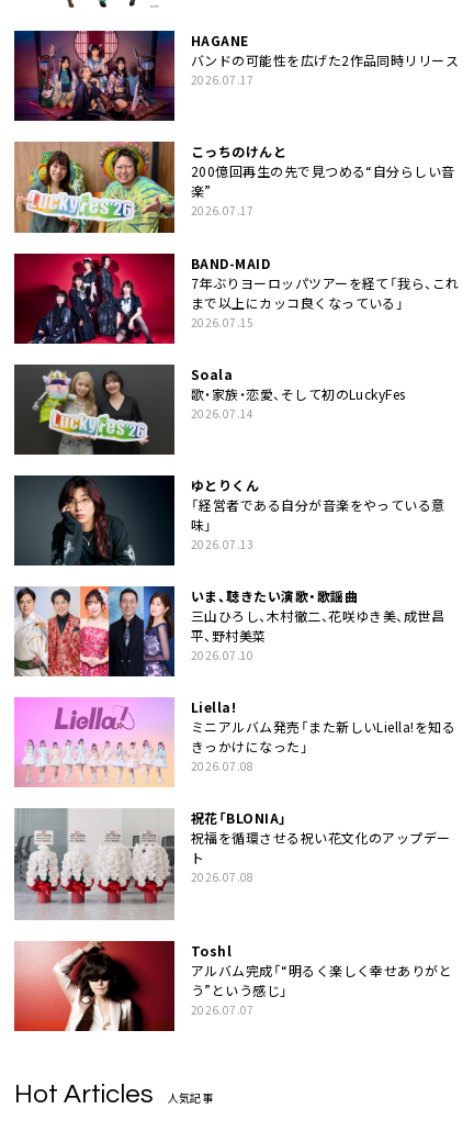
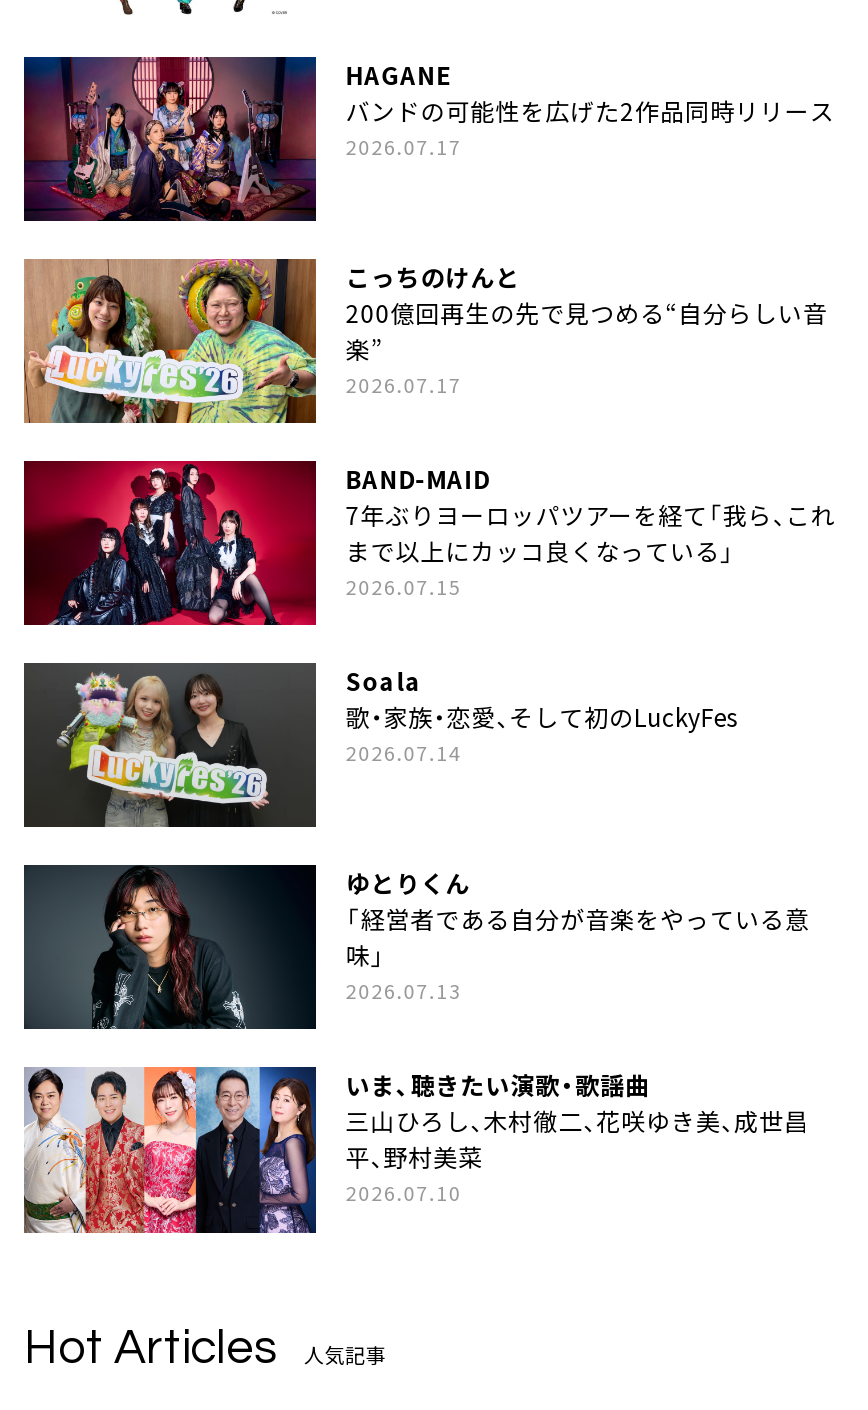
- [image]
- Liella!
- ミニアルバム発売「また新しいLiella!を知る
- きっかけになった」
- 2026.07.08
- 祝花「BLONIA」
- 祝福を循環させる祝い花文化のアップデー
- ト
- 2026.07.08

- [image]
- Toshl
- アルバム完成「“明るく楽しく幸せありがと
- う”という感じ」
- 2026.07.07

- [image]
